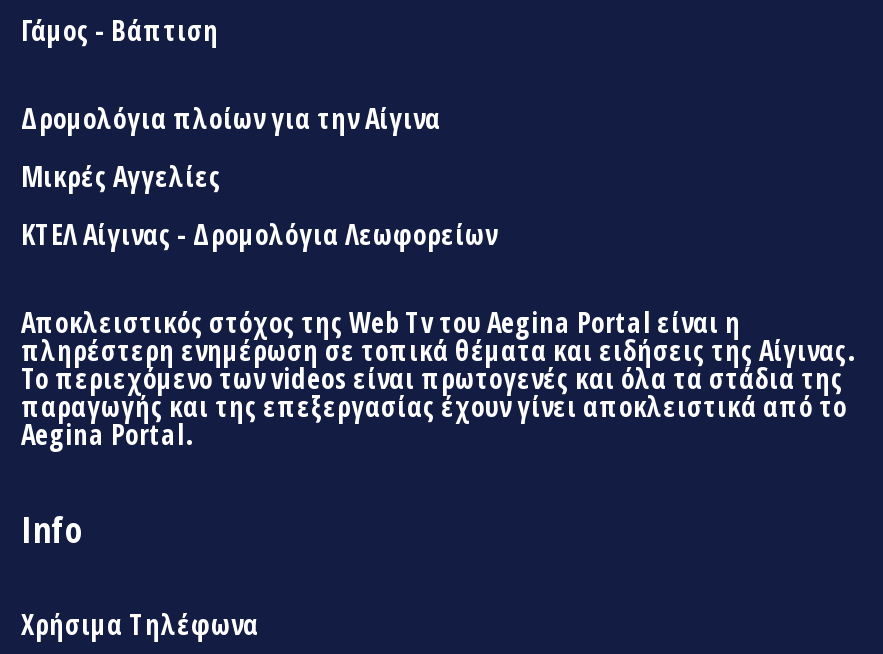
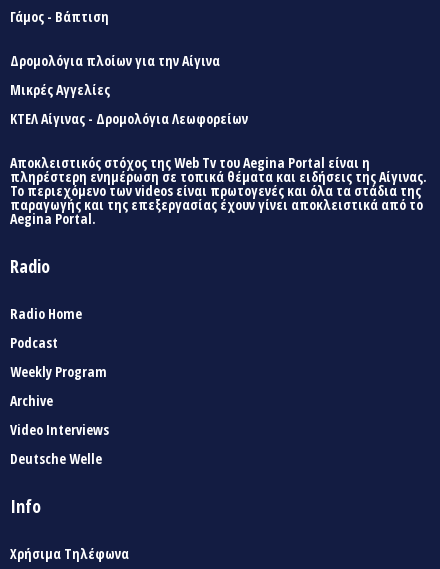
+ Radio
+ Radio Home
+ Podcast
+ Weekly Program
+ Archive
+ Video Interviews
+ Deutsche Welle
